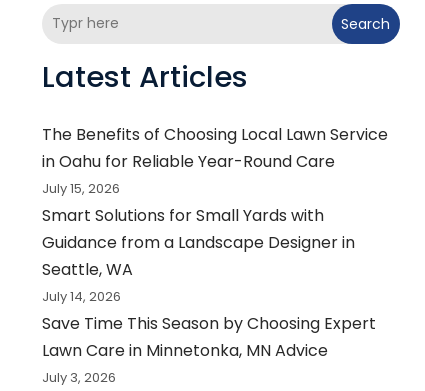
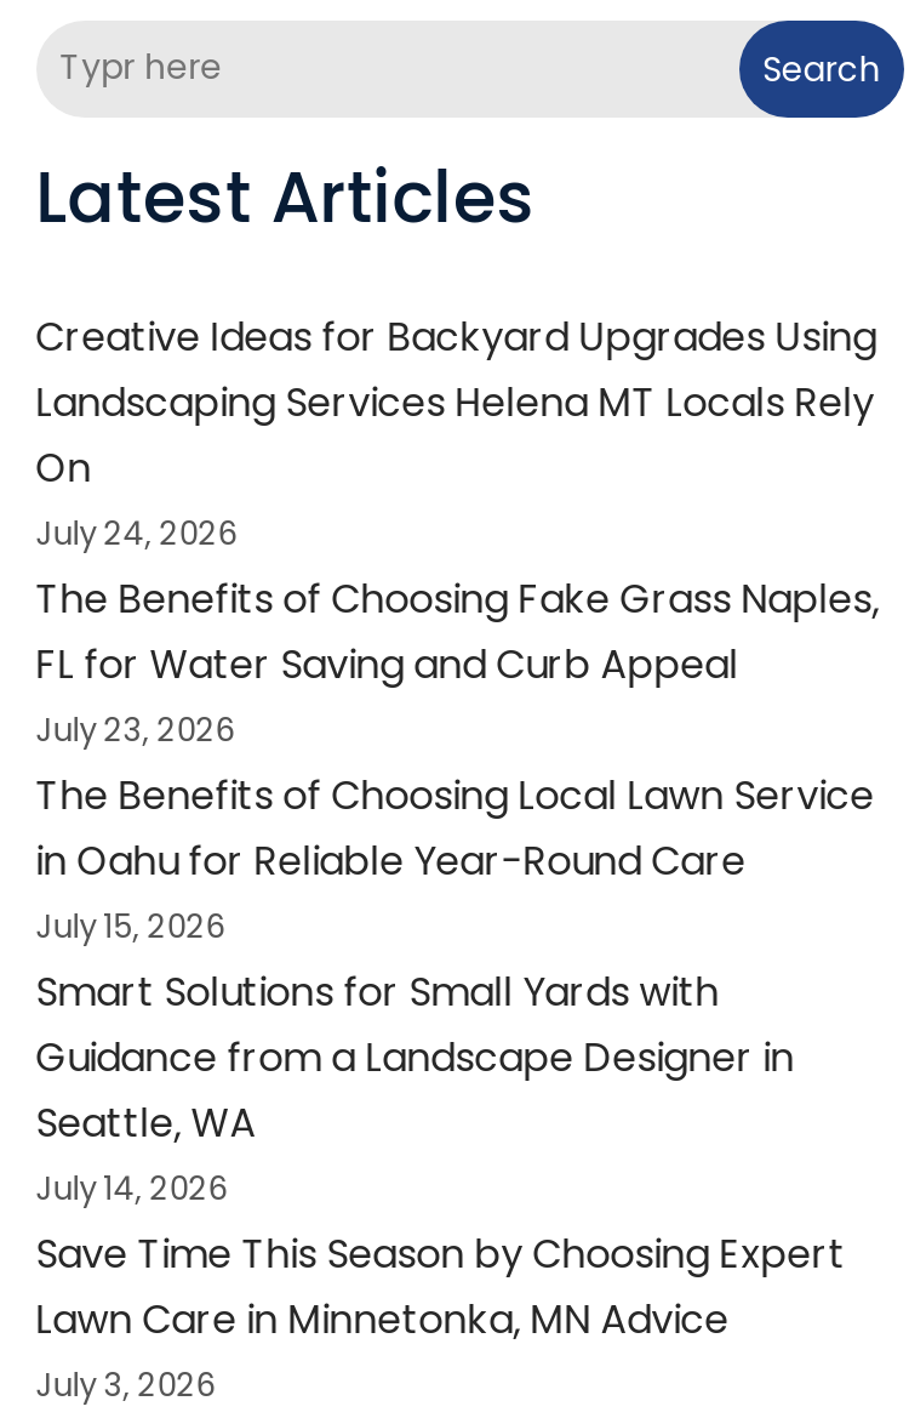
+ Creative Ideas for Backyard Upgrades Using
+ Landscaping Services Helena MT Locals Rely
+ On
+ July 24, 2026
+ The Benefits of Choosing Fake Grass Naples,
+ FL for Water Saving and Curb Appeal
+ July 23, 2026
